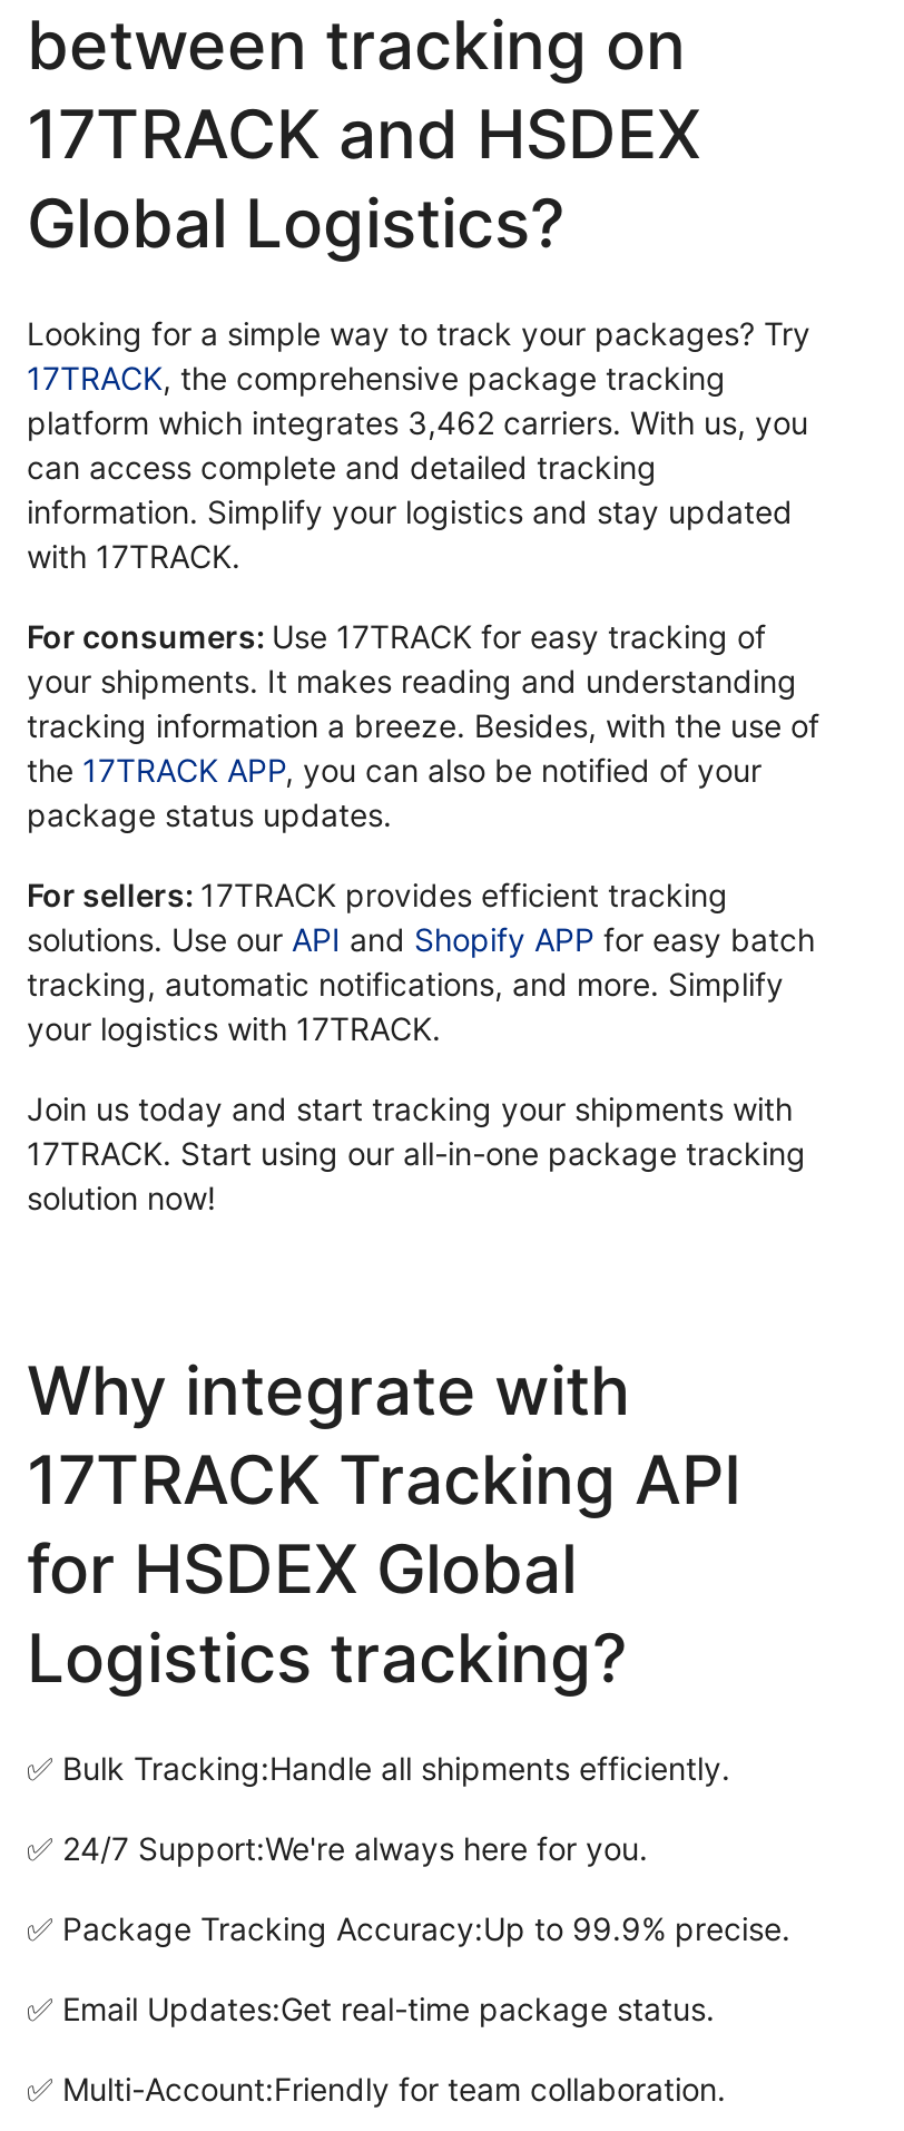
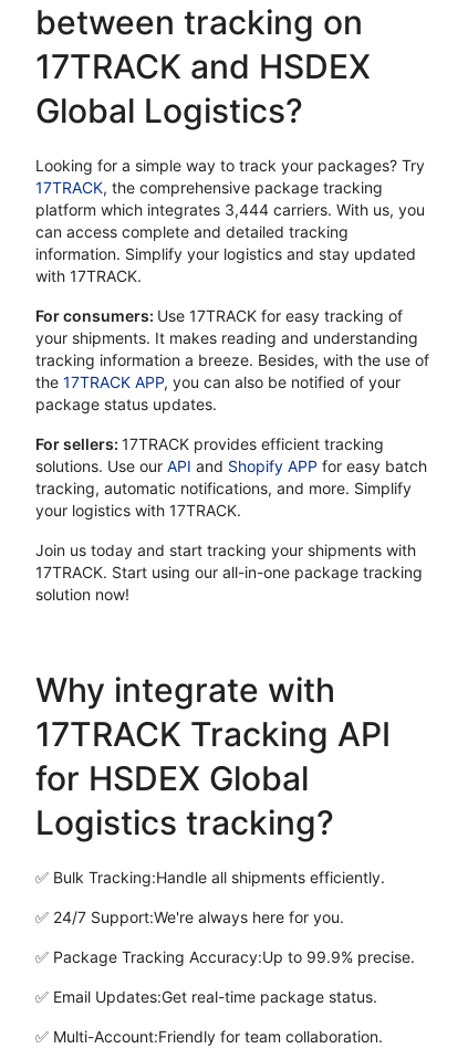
- platform which integrates 3,462 carriers. With us, you
+ platform which integrates 3,444 carriers. With us, you
